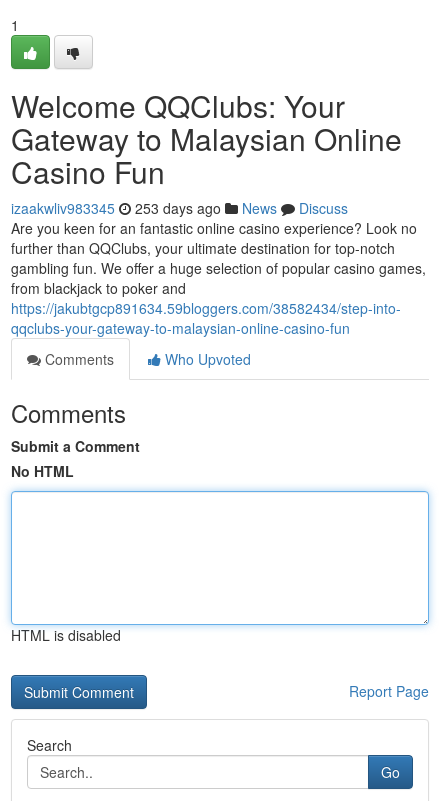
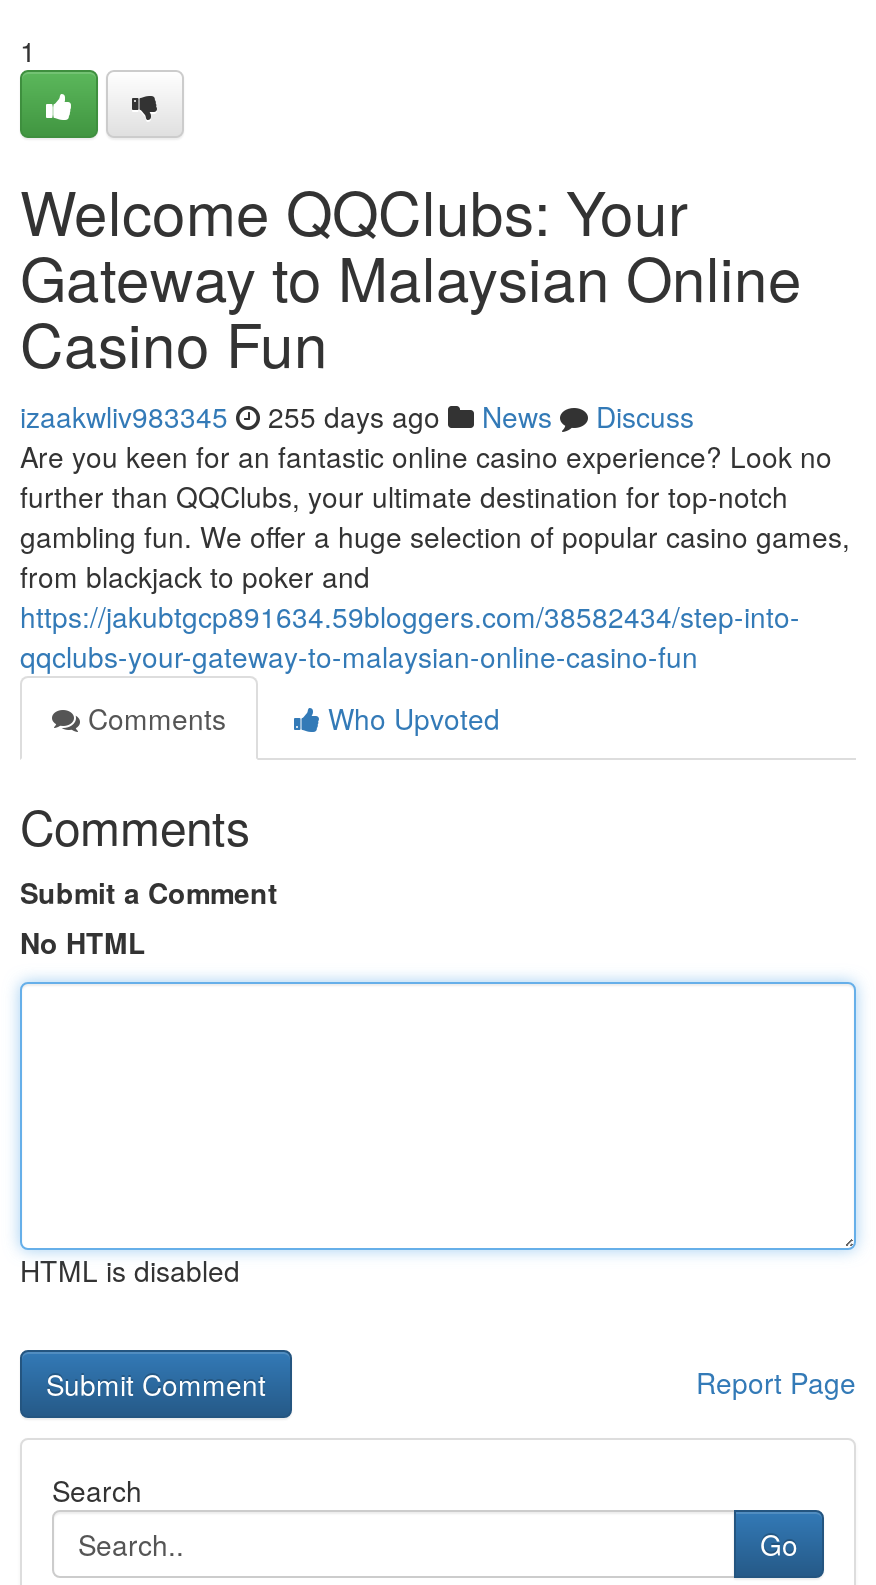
- izaakwliv983345 253 days ago News Discuss
+ izaakwliv983345 255 days ago News Discuss
